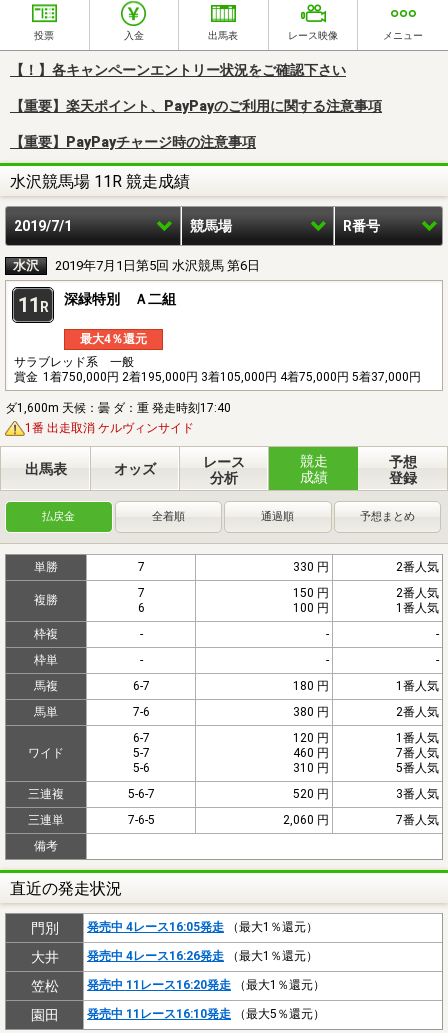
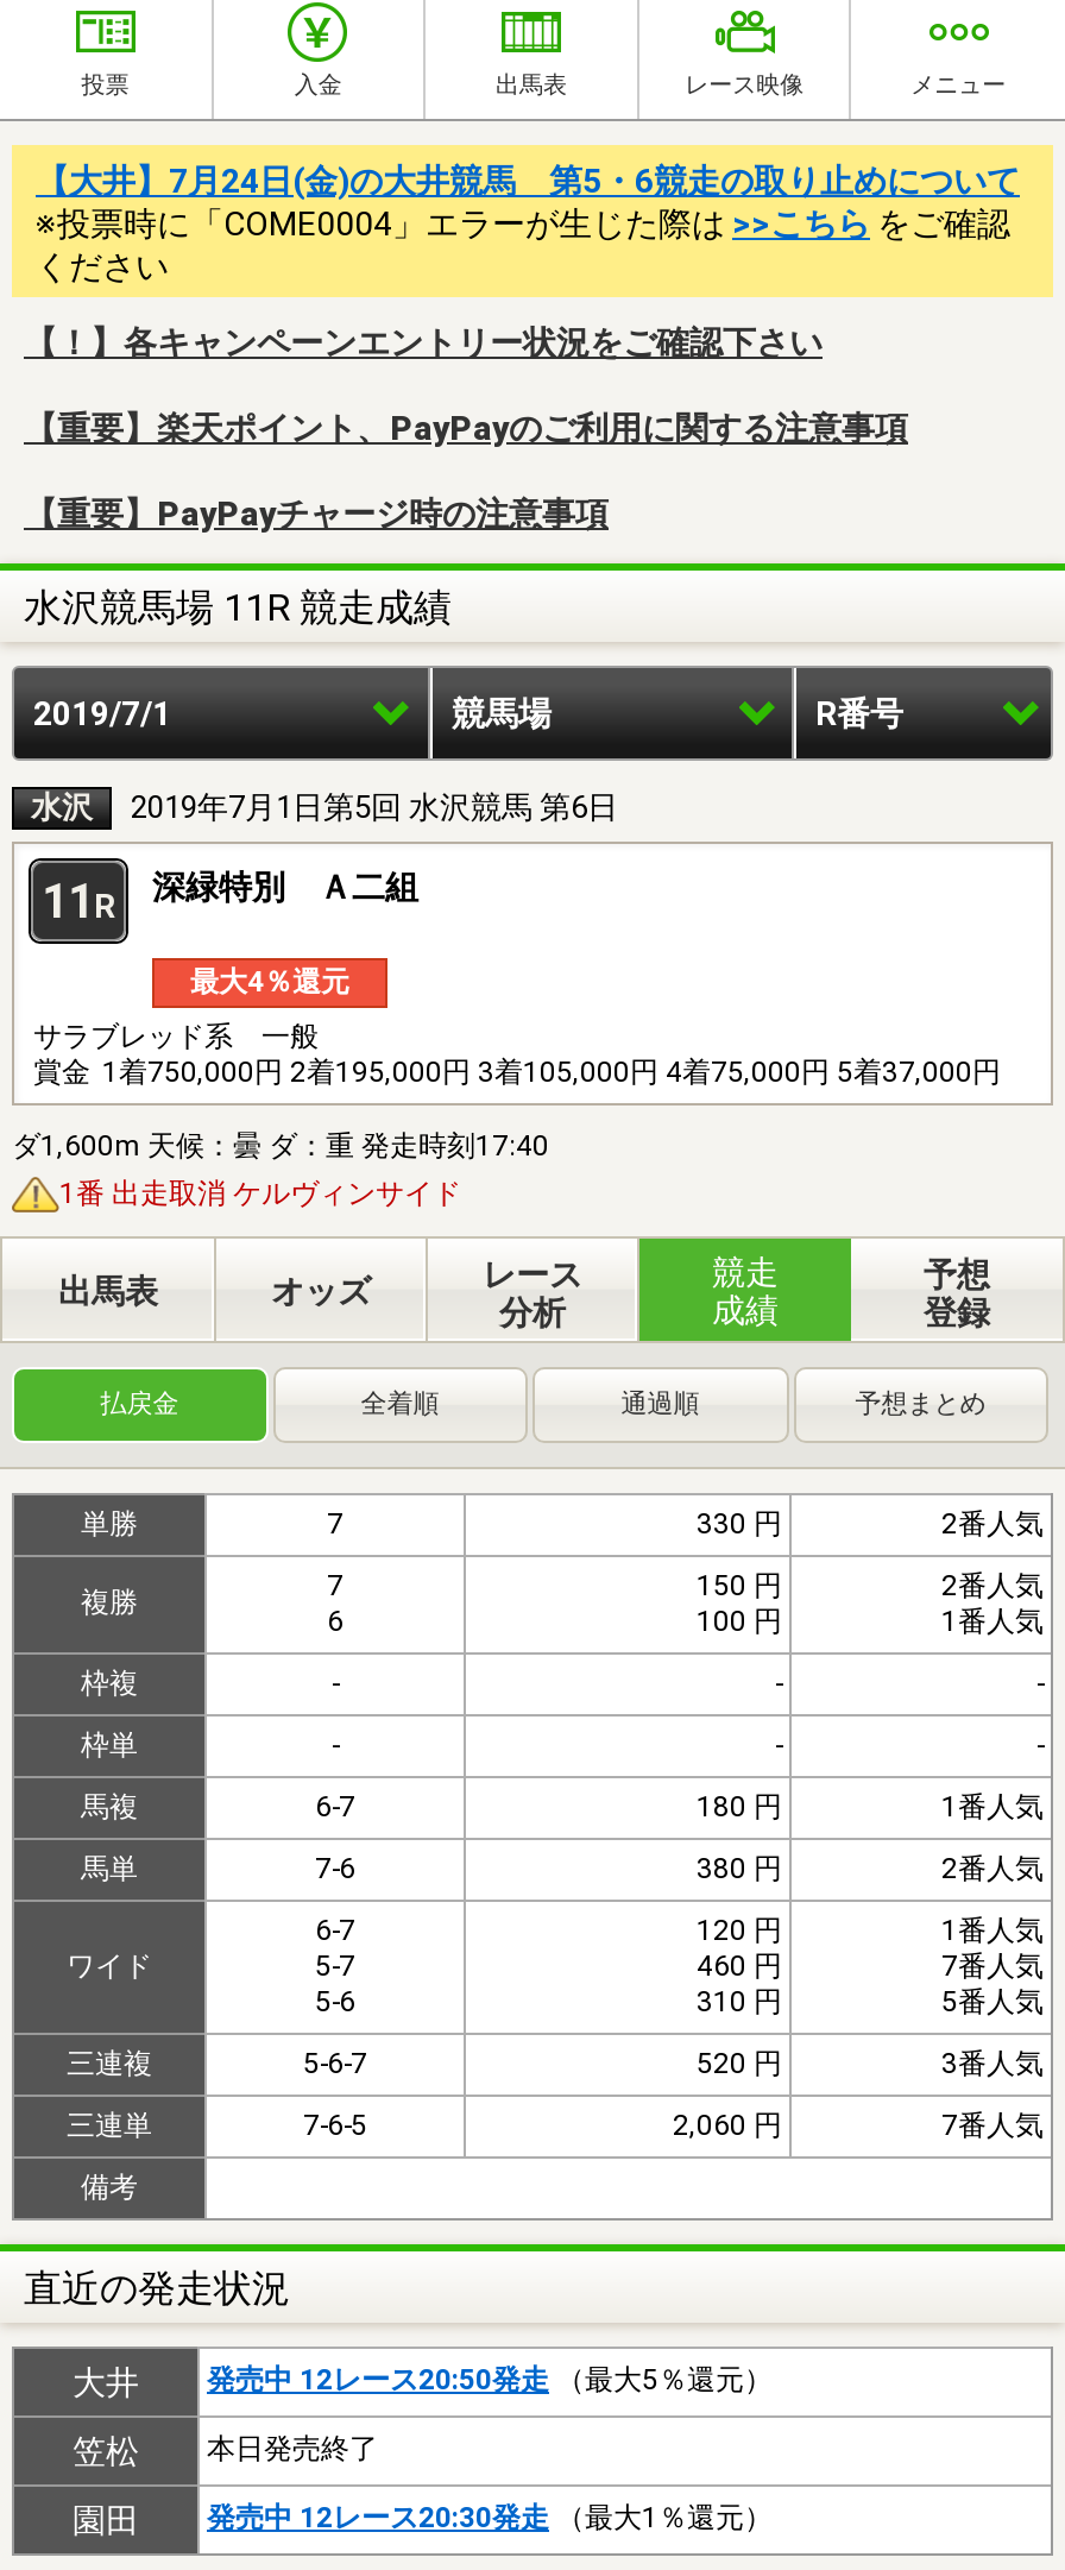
+ 【大井】7月24日(金)の大井競馬 第5・6競走の取り止めについて
+ ※投票時に「COME0004」エラーが生じた際は>>こちらをご確認
+ ください

moved down: 【！】各キャンペーンエントリー状況をご確認下さい | 【重要】楽天ポイント、PayPayのご利用に関する注意事項 | 【重要】PayPayチャージ時の注意事項 | ... | 備考 | 直近の発走状況

- 門別
- 発売中 4レース16:05発走（最大1％還元）

- 発売中 4レース16:26発走（最大1％還元）
+ 発売中 12レース20:50発走（最大5％還元）

- 発売中 11レース16:20発走（最大1％還元）
+ 本日発売終了

- 発売中 11レース16:10発走（最大5％還元）
+ 発売中 12レース20:30発走（最大1％還元）
